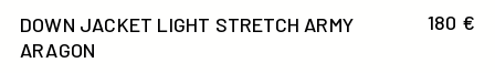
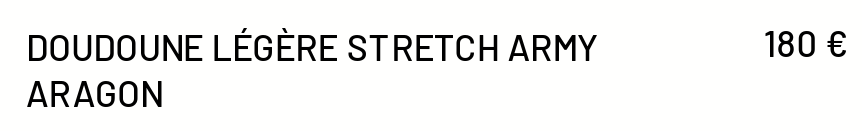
- DOWN JACKET LIGHT STRETCH ARMY
+ DOUDOUNE LÉGÈRE STRETCH ARMY
